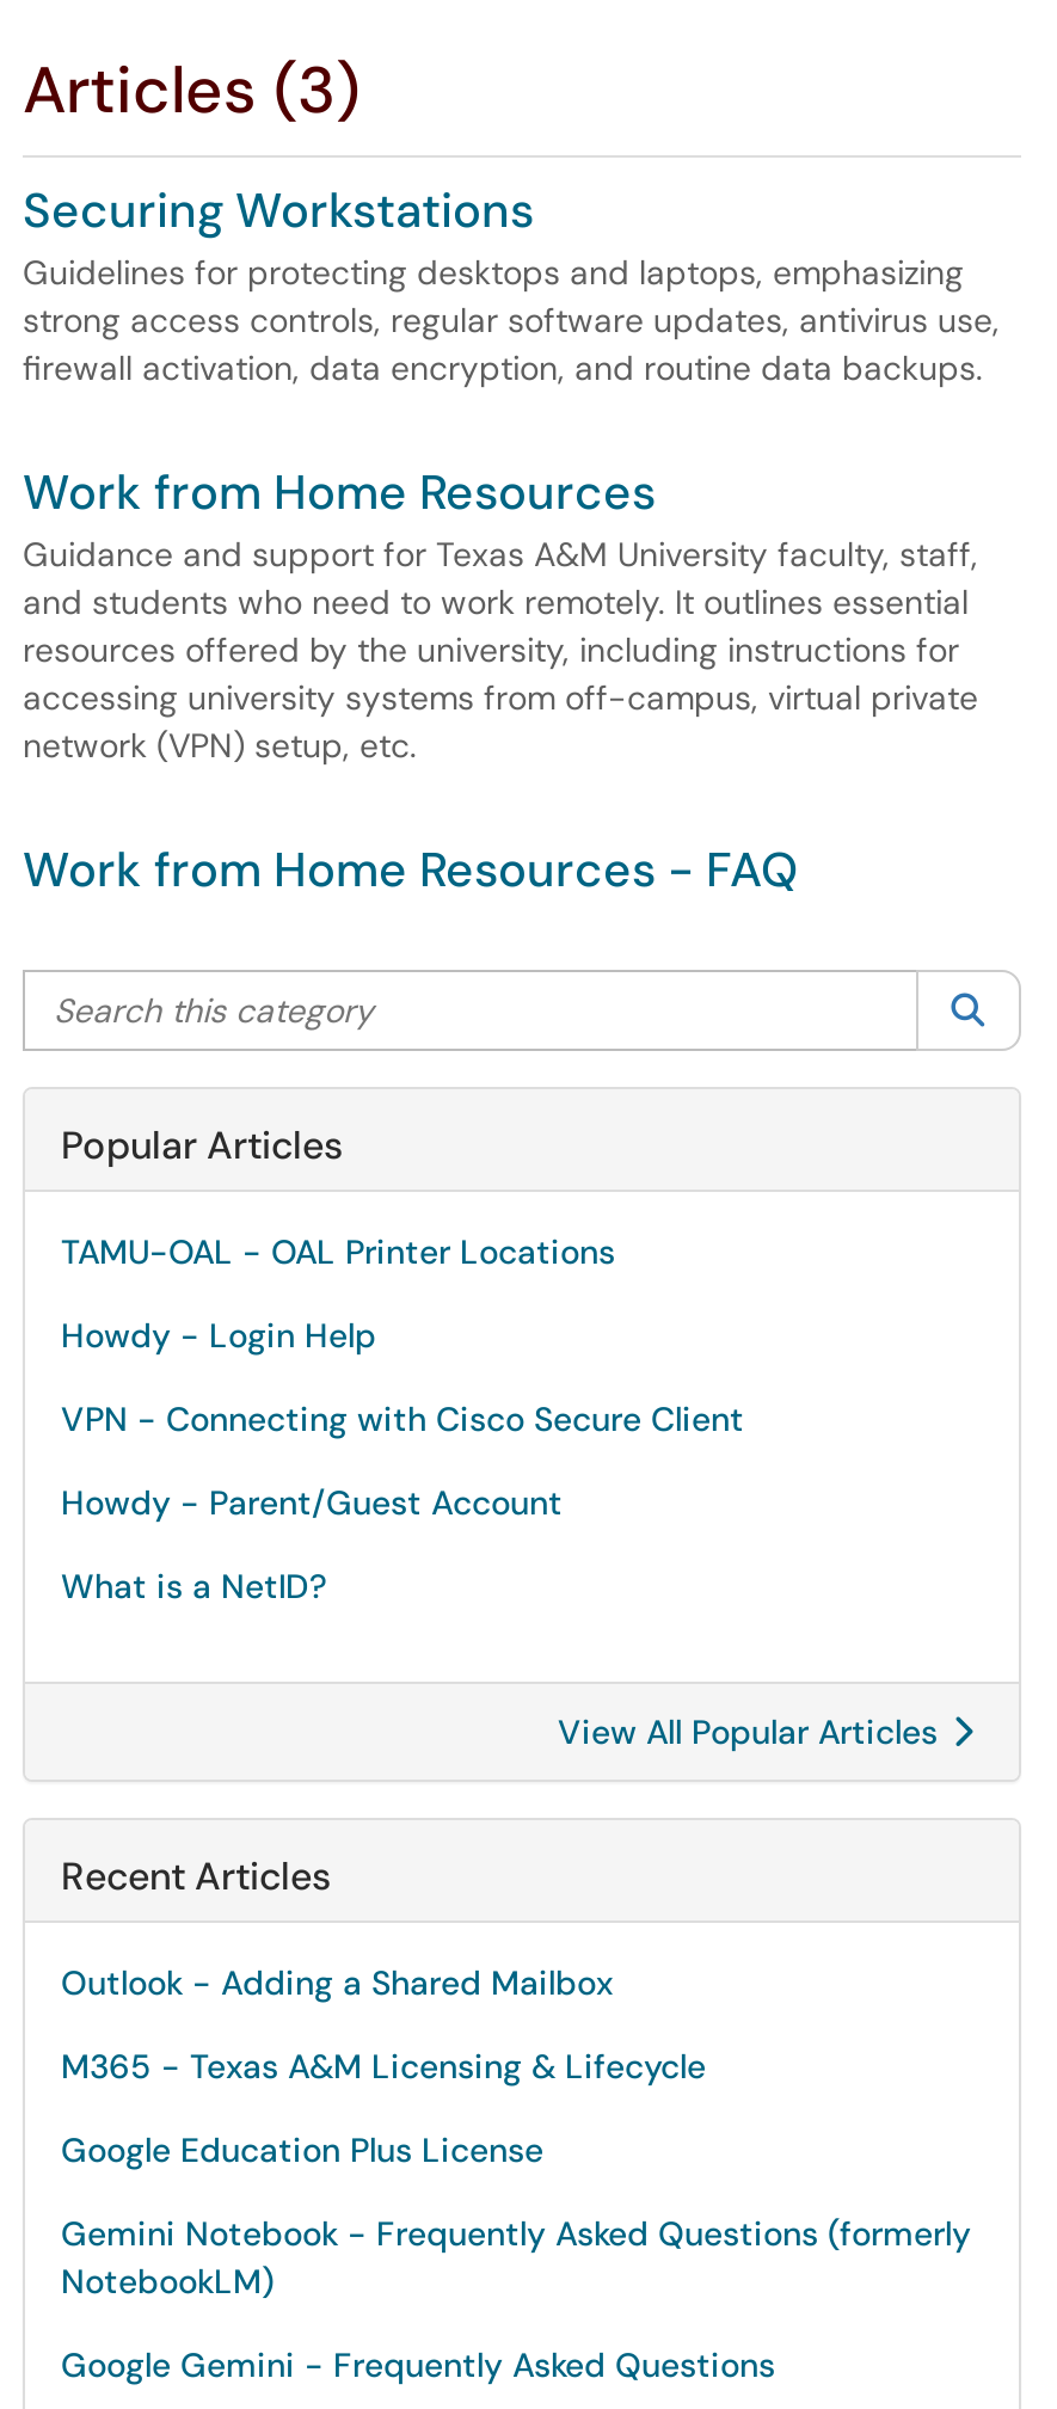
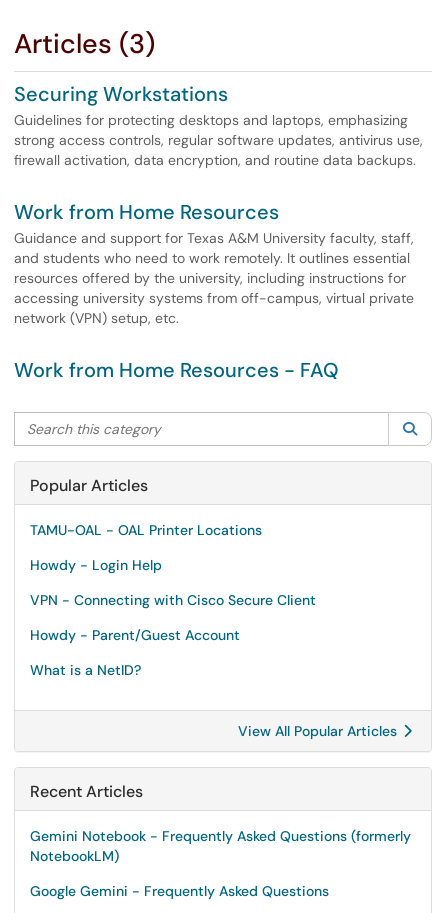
- Outlook - Adding a Shared Mailbox
- M365 - Texas A&M Licensing & Lifecycle
- Google Education Plus License
